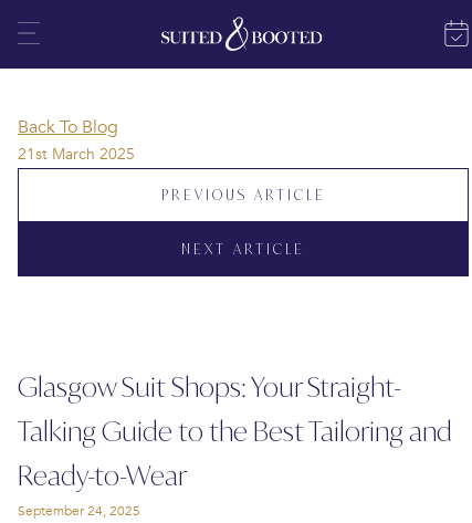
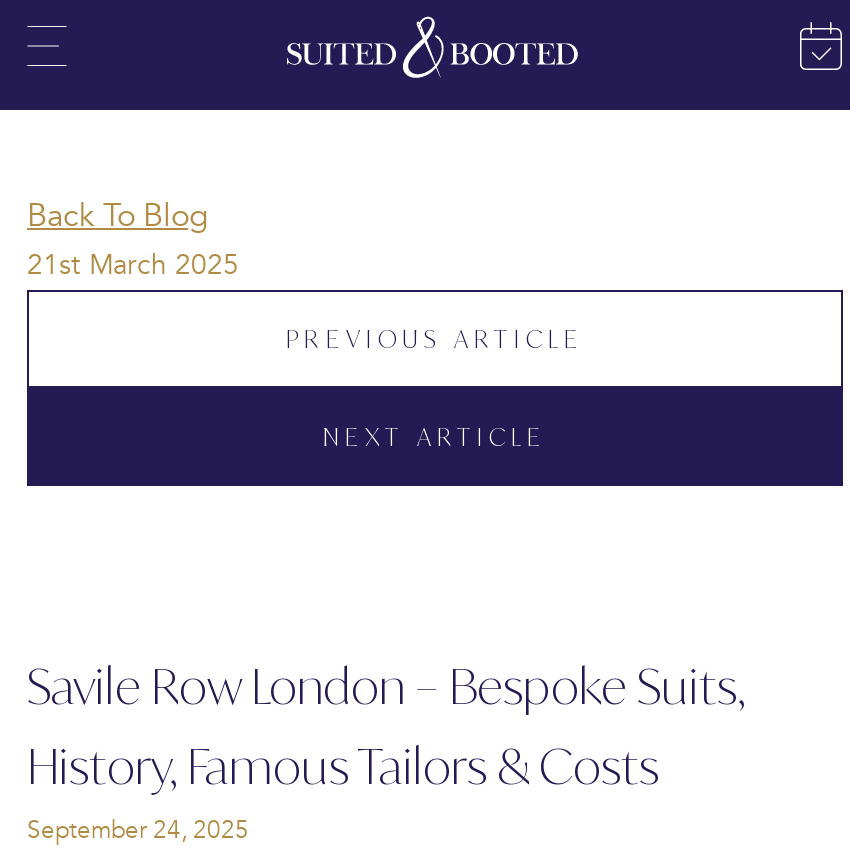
- Glasgow Suit Shops: Your Straight-
- Talking Guide to the Best Tailoring and
- Ready-to-Wear
+ Savile Row London – Bespoke Suits,
+ History, Famous Tailors & Costs
